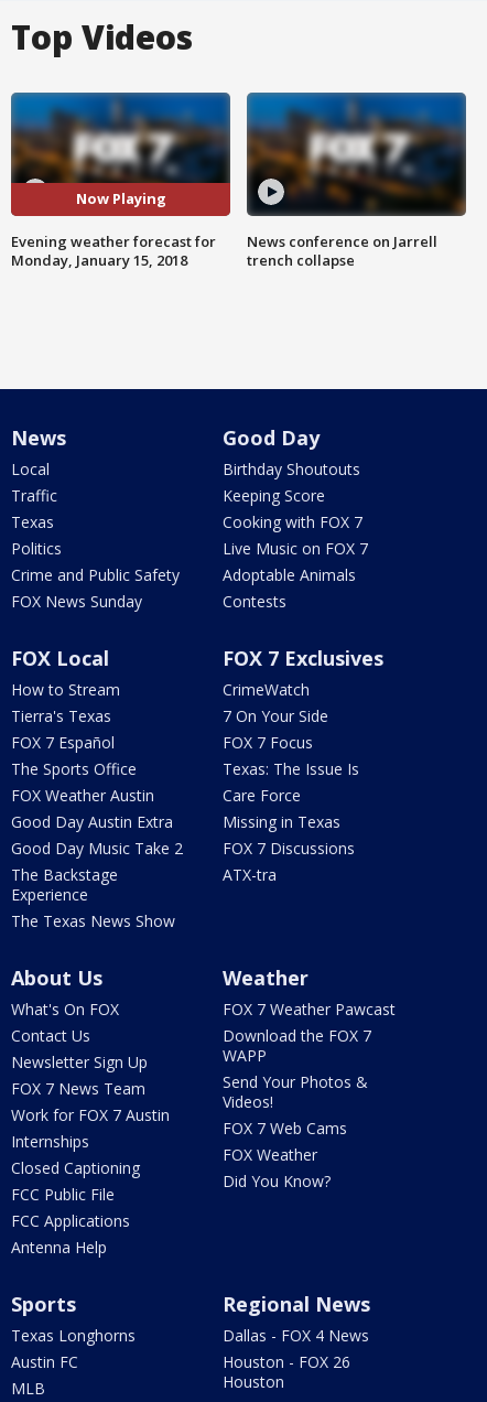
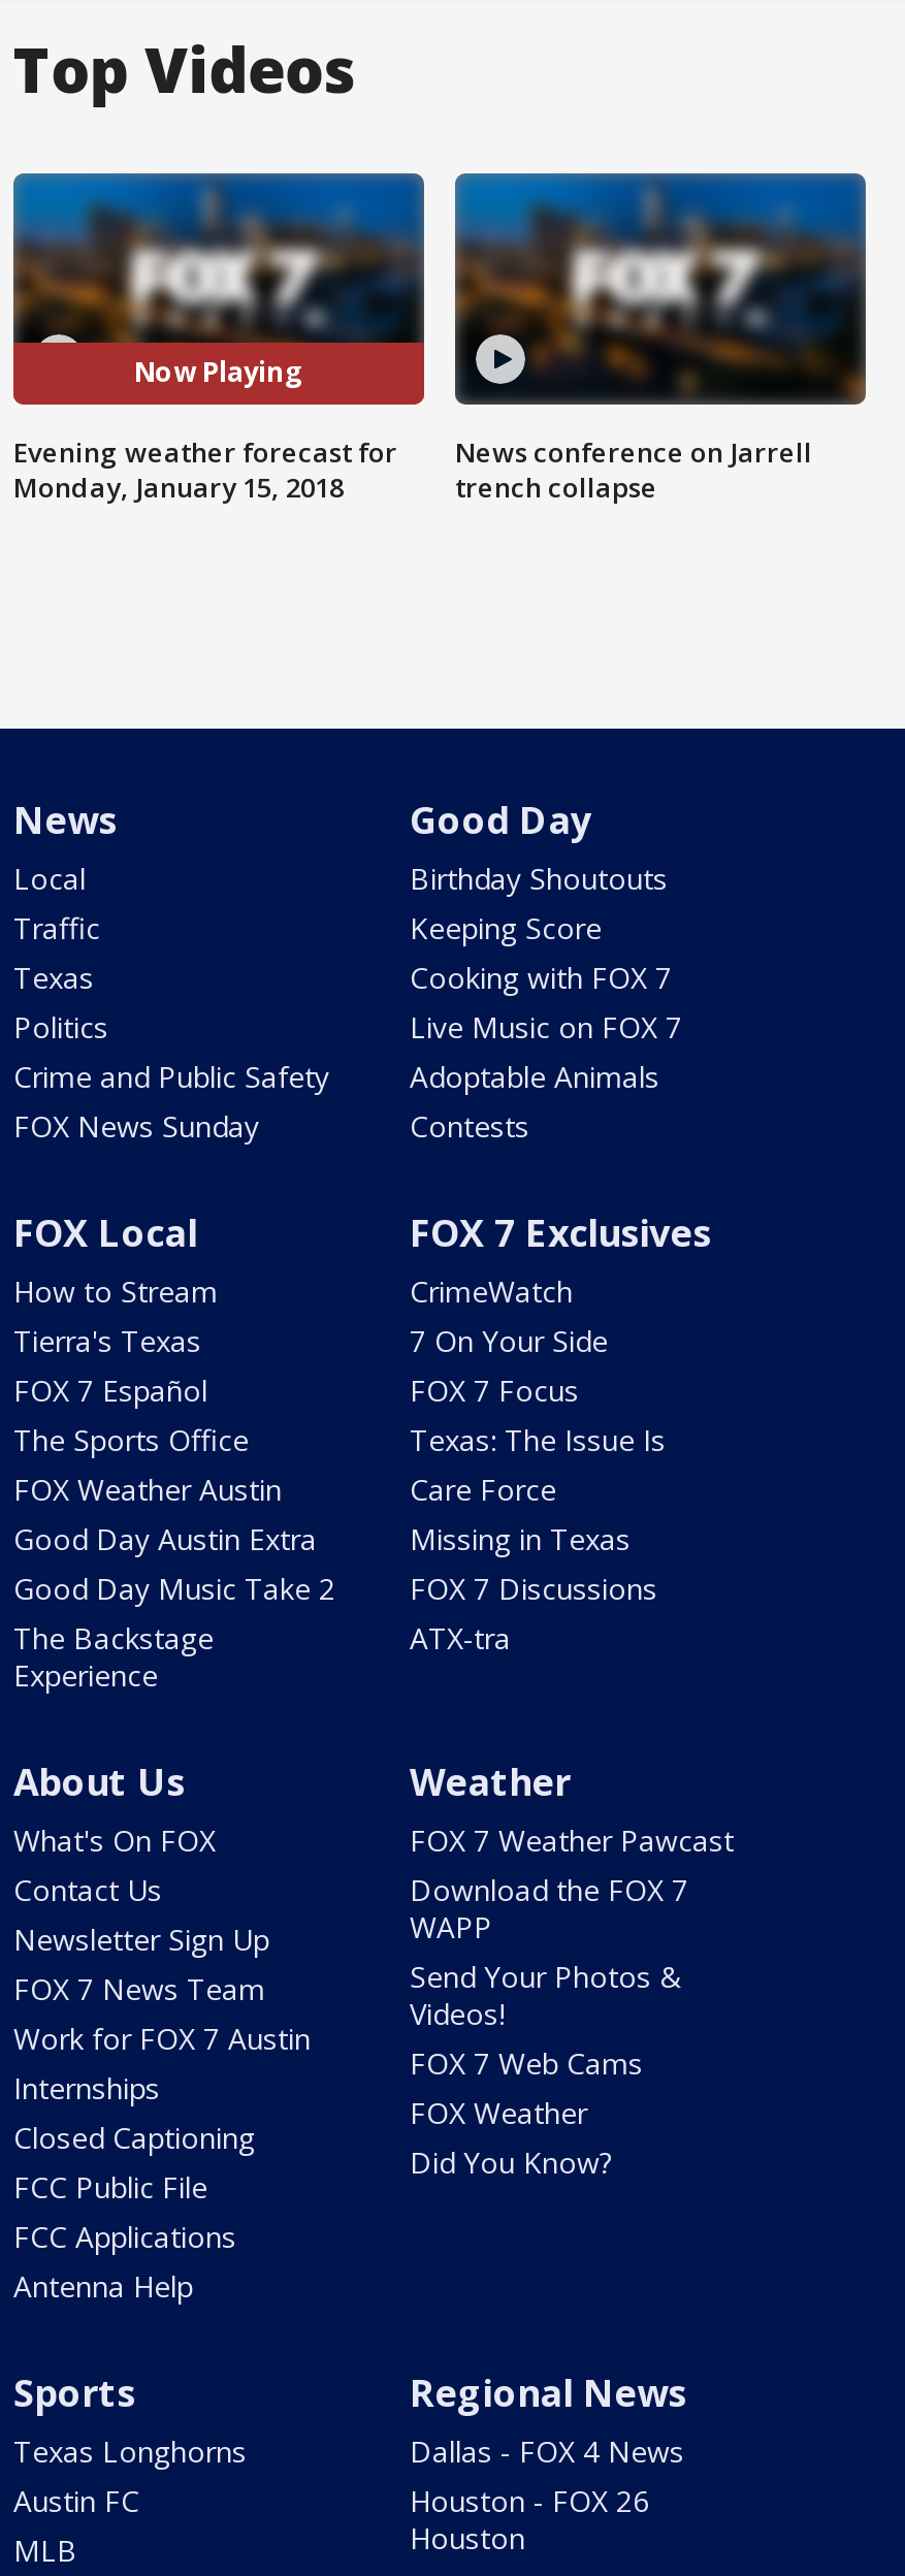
- The Texas News Show
